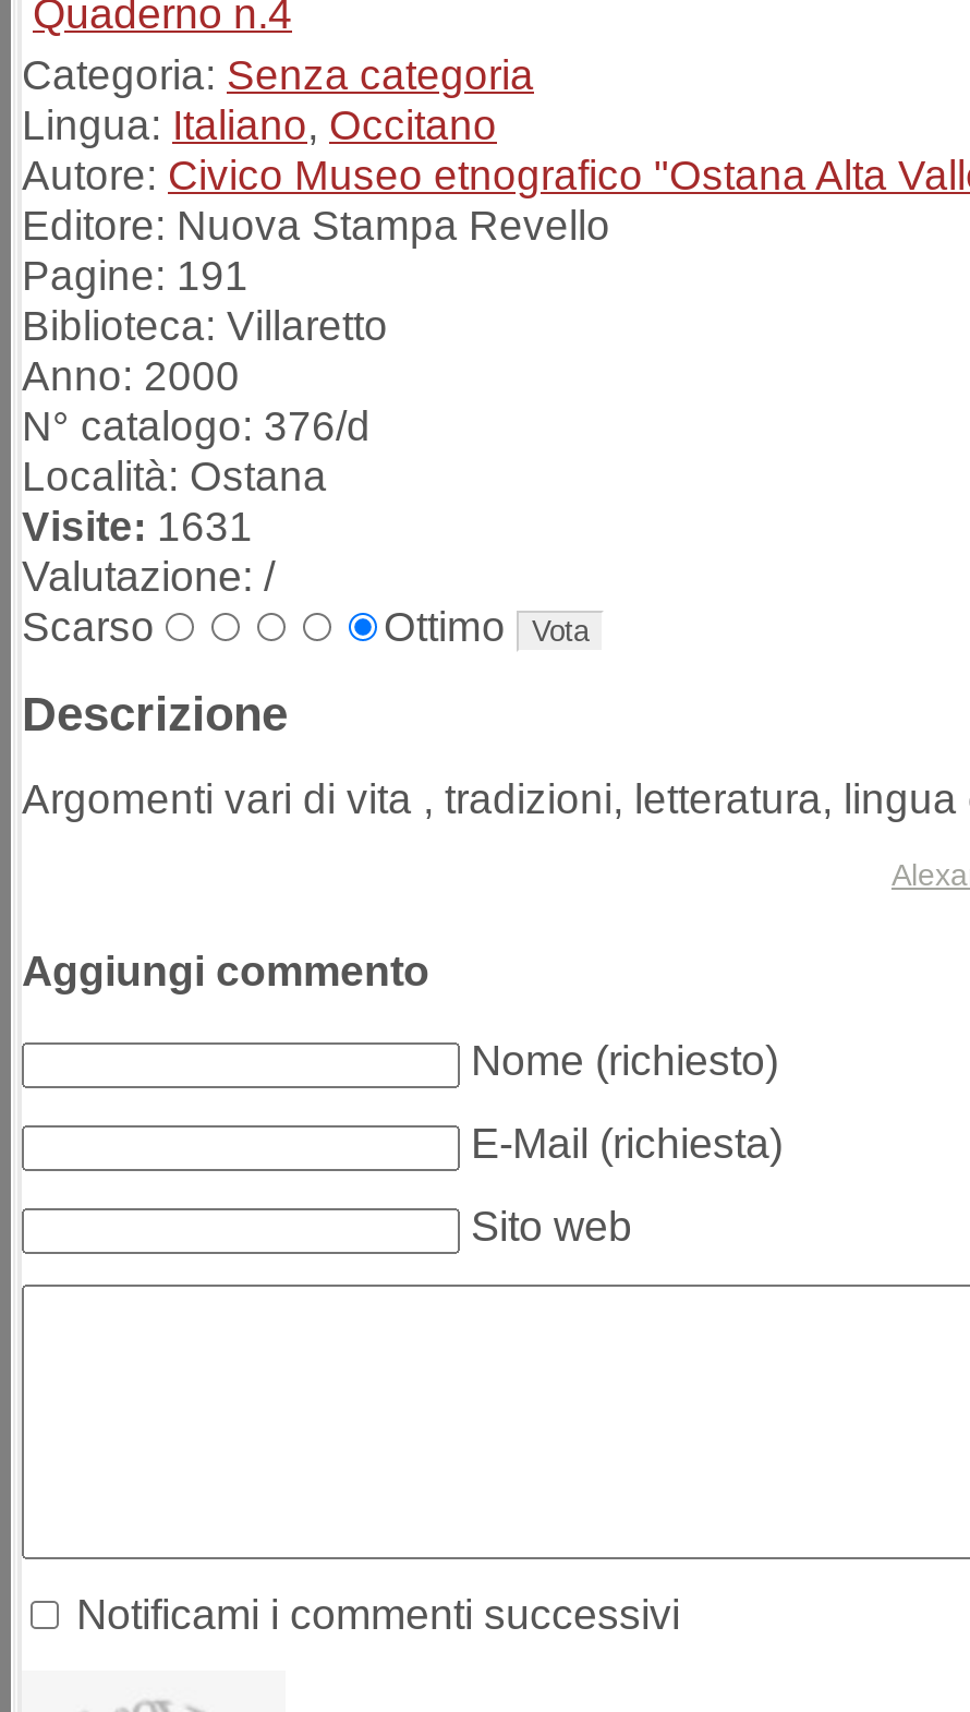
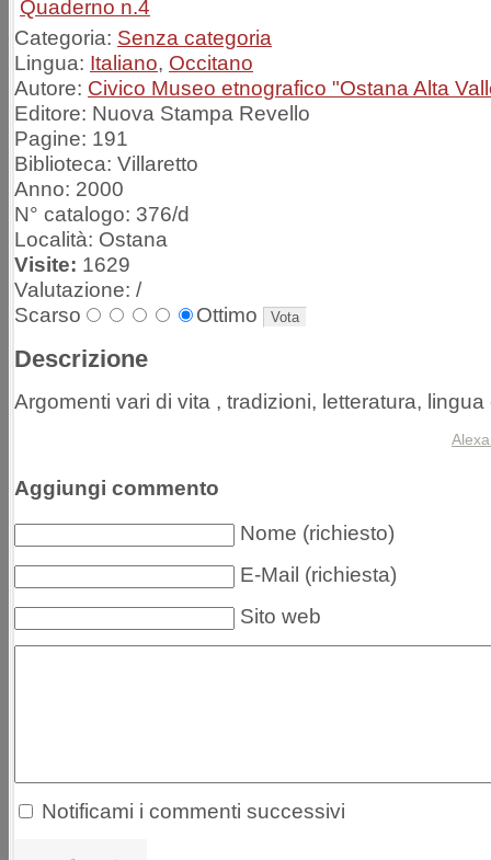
- Visite: 1631
+ Visite: 1629
